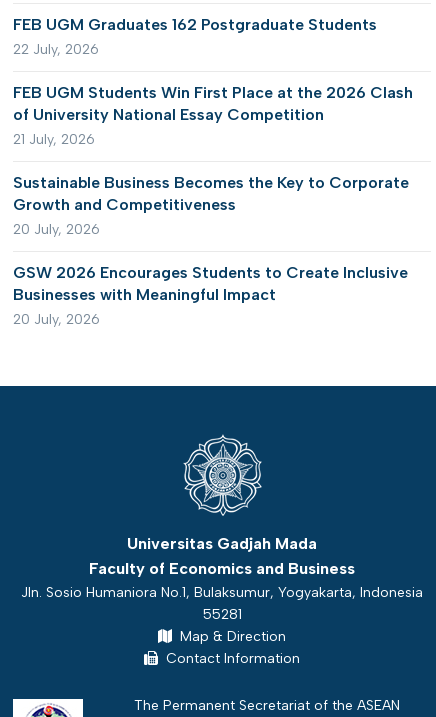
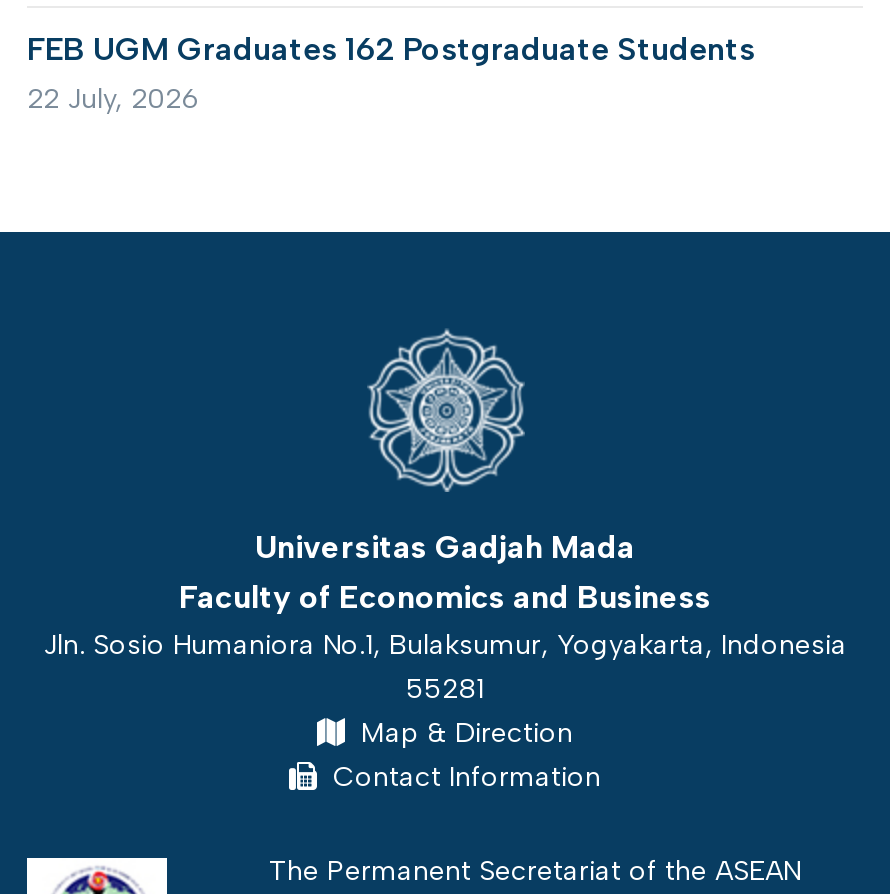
- FEB UGM Students Win First Place at the 2026 Clash
- of University National Essay Competition
- 21 July, 2026
- Sustainable Business Becomes the Key to Corporate
- Growth and Competitiveness
- 20 July, 2026
- GSW 2026 Encourages Students to Create Inclusive
- Businesses with Meaningful Impact
- 20 July, 2026
